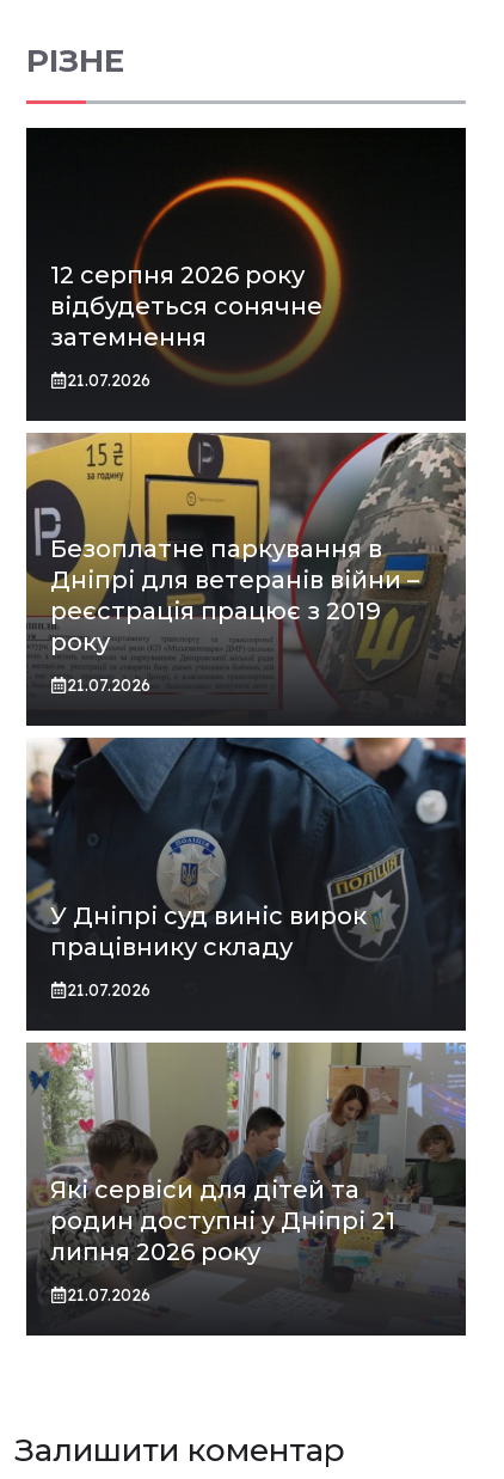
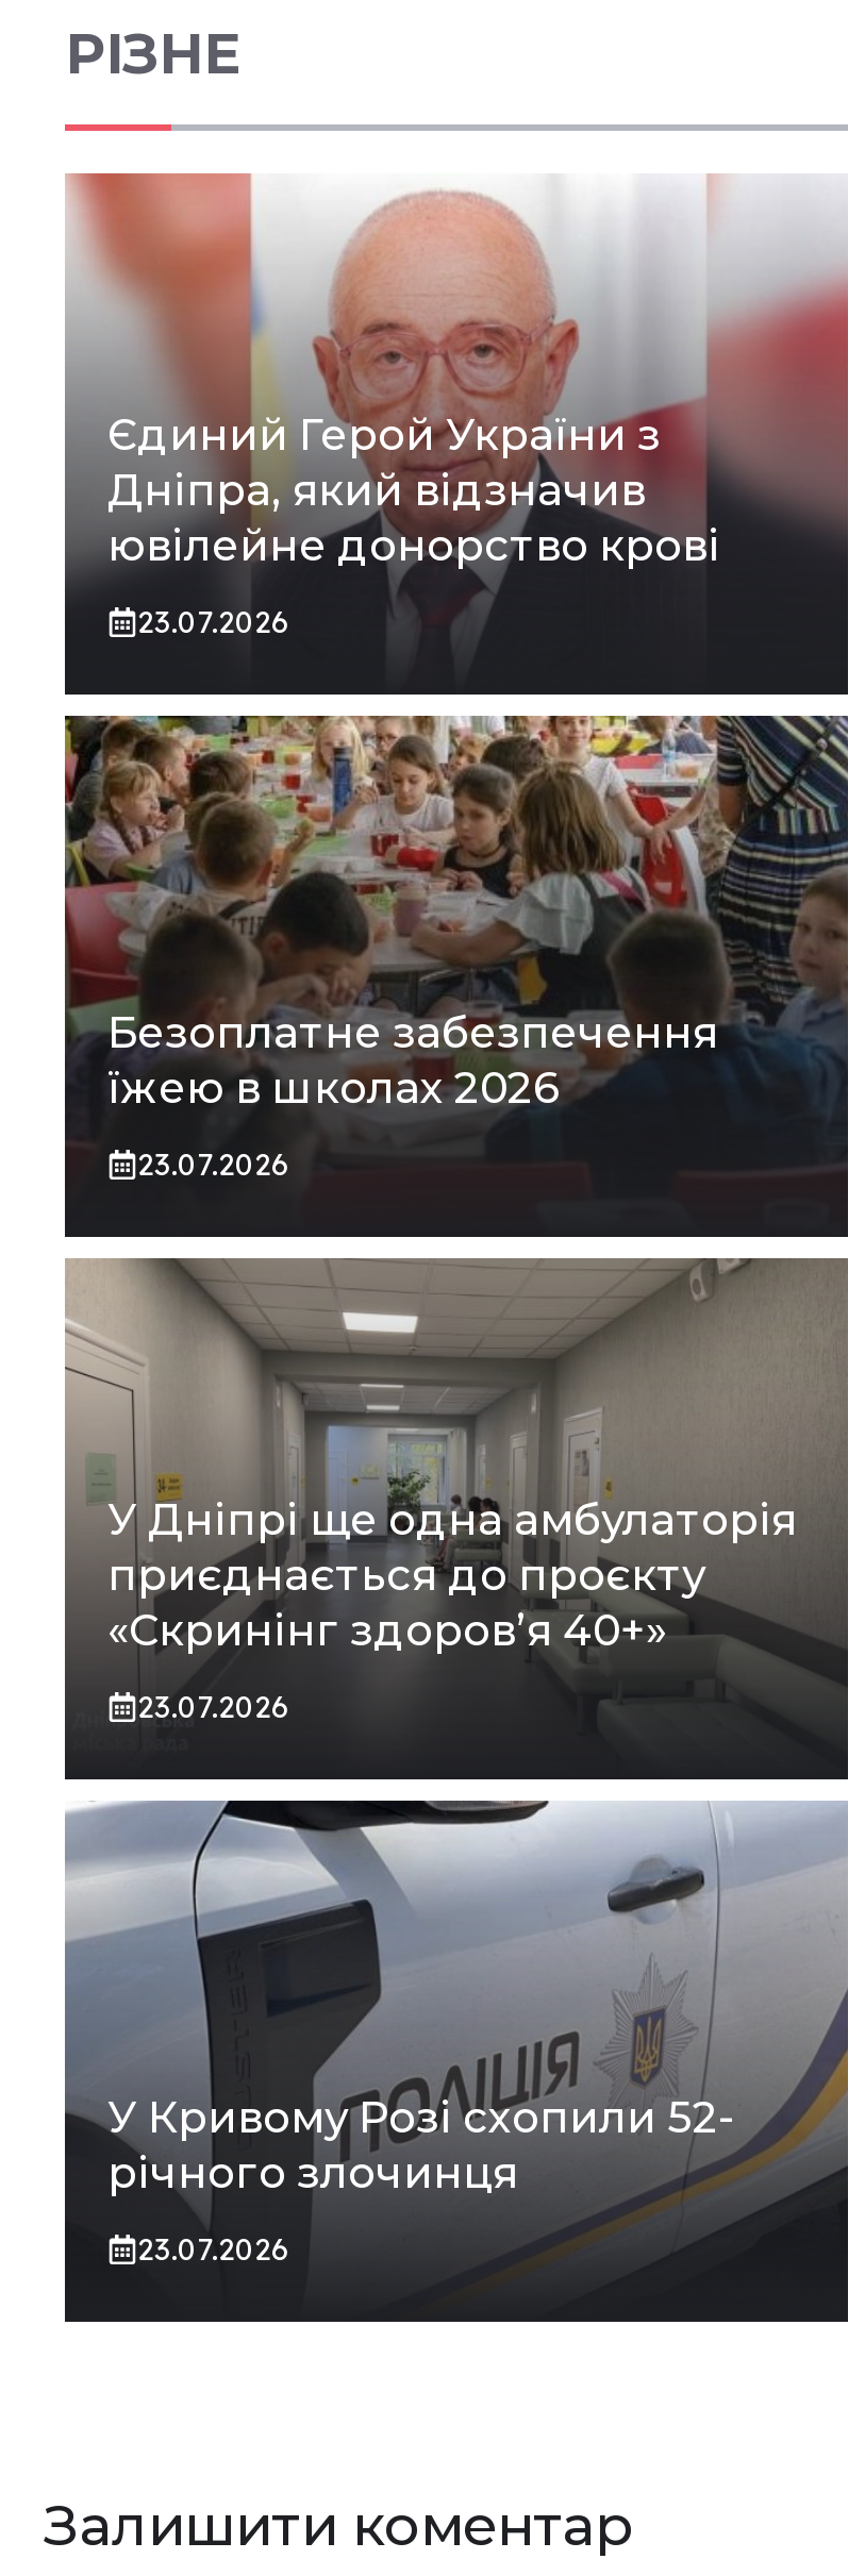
- [image]
- 12 серпня 2026 року
- відбудеться сонячне
- затемнення
+ [image]
+ Єдиний Герой України з
+ Дніпра, який відзначив
+ ювілейне донорство крові

- 21.07.2026
+ 23.07.2026

- [image]
- Безоплатне паркування в
- Дніпрі для ветеранів війни –
- реєстрація працює з 2019
- року
+ [image]
+ Безоплатне забезпечення
+ їжею в школах 2026

- 21.07.2026
+ 23.07.2026

- [image]
- У Дніпрі суд виніс вирок
- працівнику складу
+ [image]
+ У Дніпрі ще одна амбулаторія
+ приєднається до проєкту
+ «Скринінг здоров’я 40+»

- 21.07.2026
+ 23.07.2026

- [image]
- Які сервіси для дітей та
- родин доступні у Дніпрі 21
- липня 2026 року
+ [image]
+ У Кривому Розі схопили 52-
+ річного злочинця

- 21.07.2026
+ 23.07.2026
